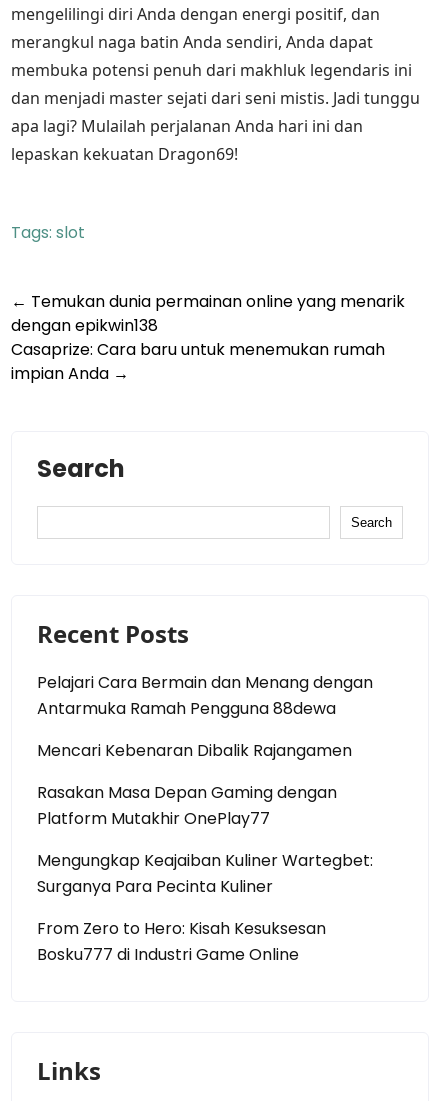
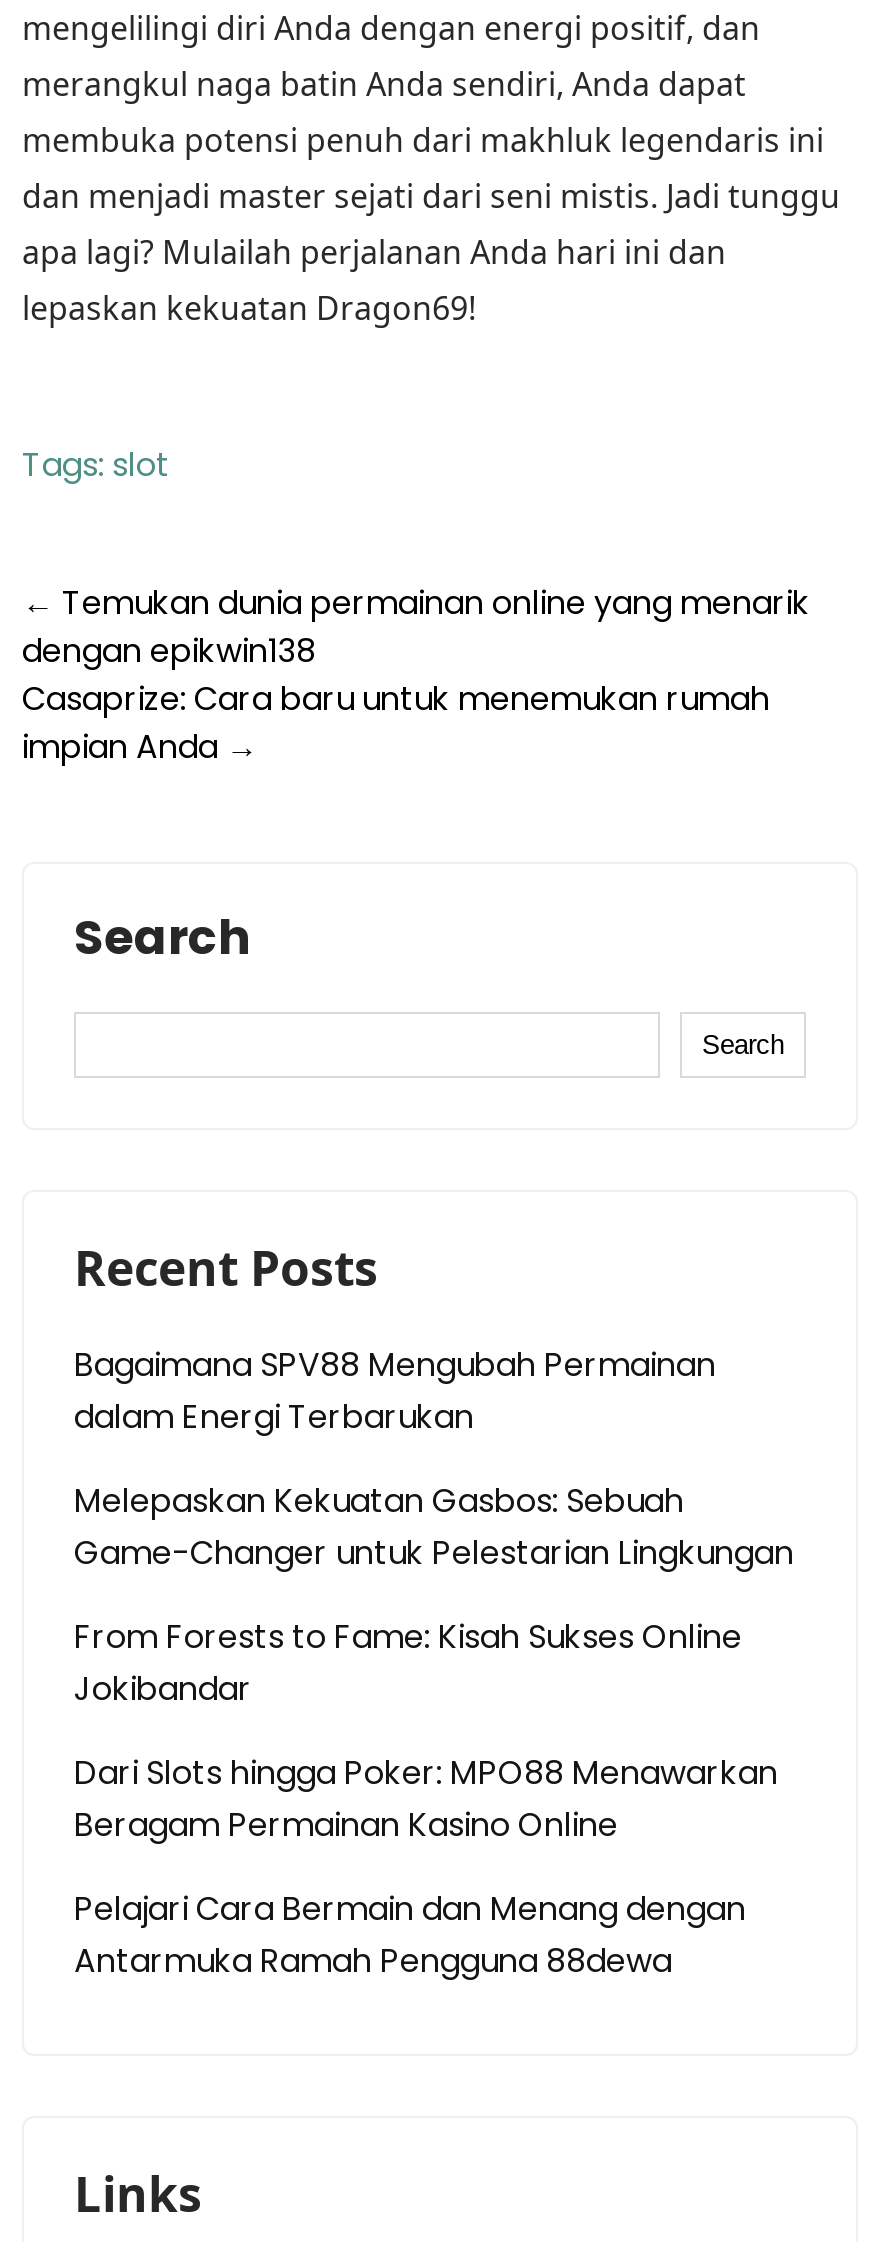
+ Bagaimana SPV88 Mengubah Permainan
+ dalam Energi Terbarukan
+ Melepaskan Kekuatan Gasbos: Sebuah
+ Game-Changer untuk Pelestarian Lingkungan
+ From Forests to Fame: Kisah Sukses Online
+ Jokibandar
+ Dari Slots hingga Poker: MPO88 Menawarkan
+ Beragam Permainan Kasino Online

moved down: Pelajari Cara Bermain dan Menang dengan | Antarmuka Ramah Pengguna 88dewa

- Mencari Kebenaran Dibalik Rajangamen
- Rasakan Masa Depan Gaming dengan
- Platform Mutakhir OnePlay77
- Mengungkap Keajaiban Kuliner Wartegbet:
- Surganya Para Pecinta Kuliner
- From Zero to Hero: Kisah Kesuksesan
- Bosku777 di Industri Game Online
